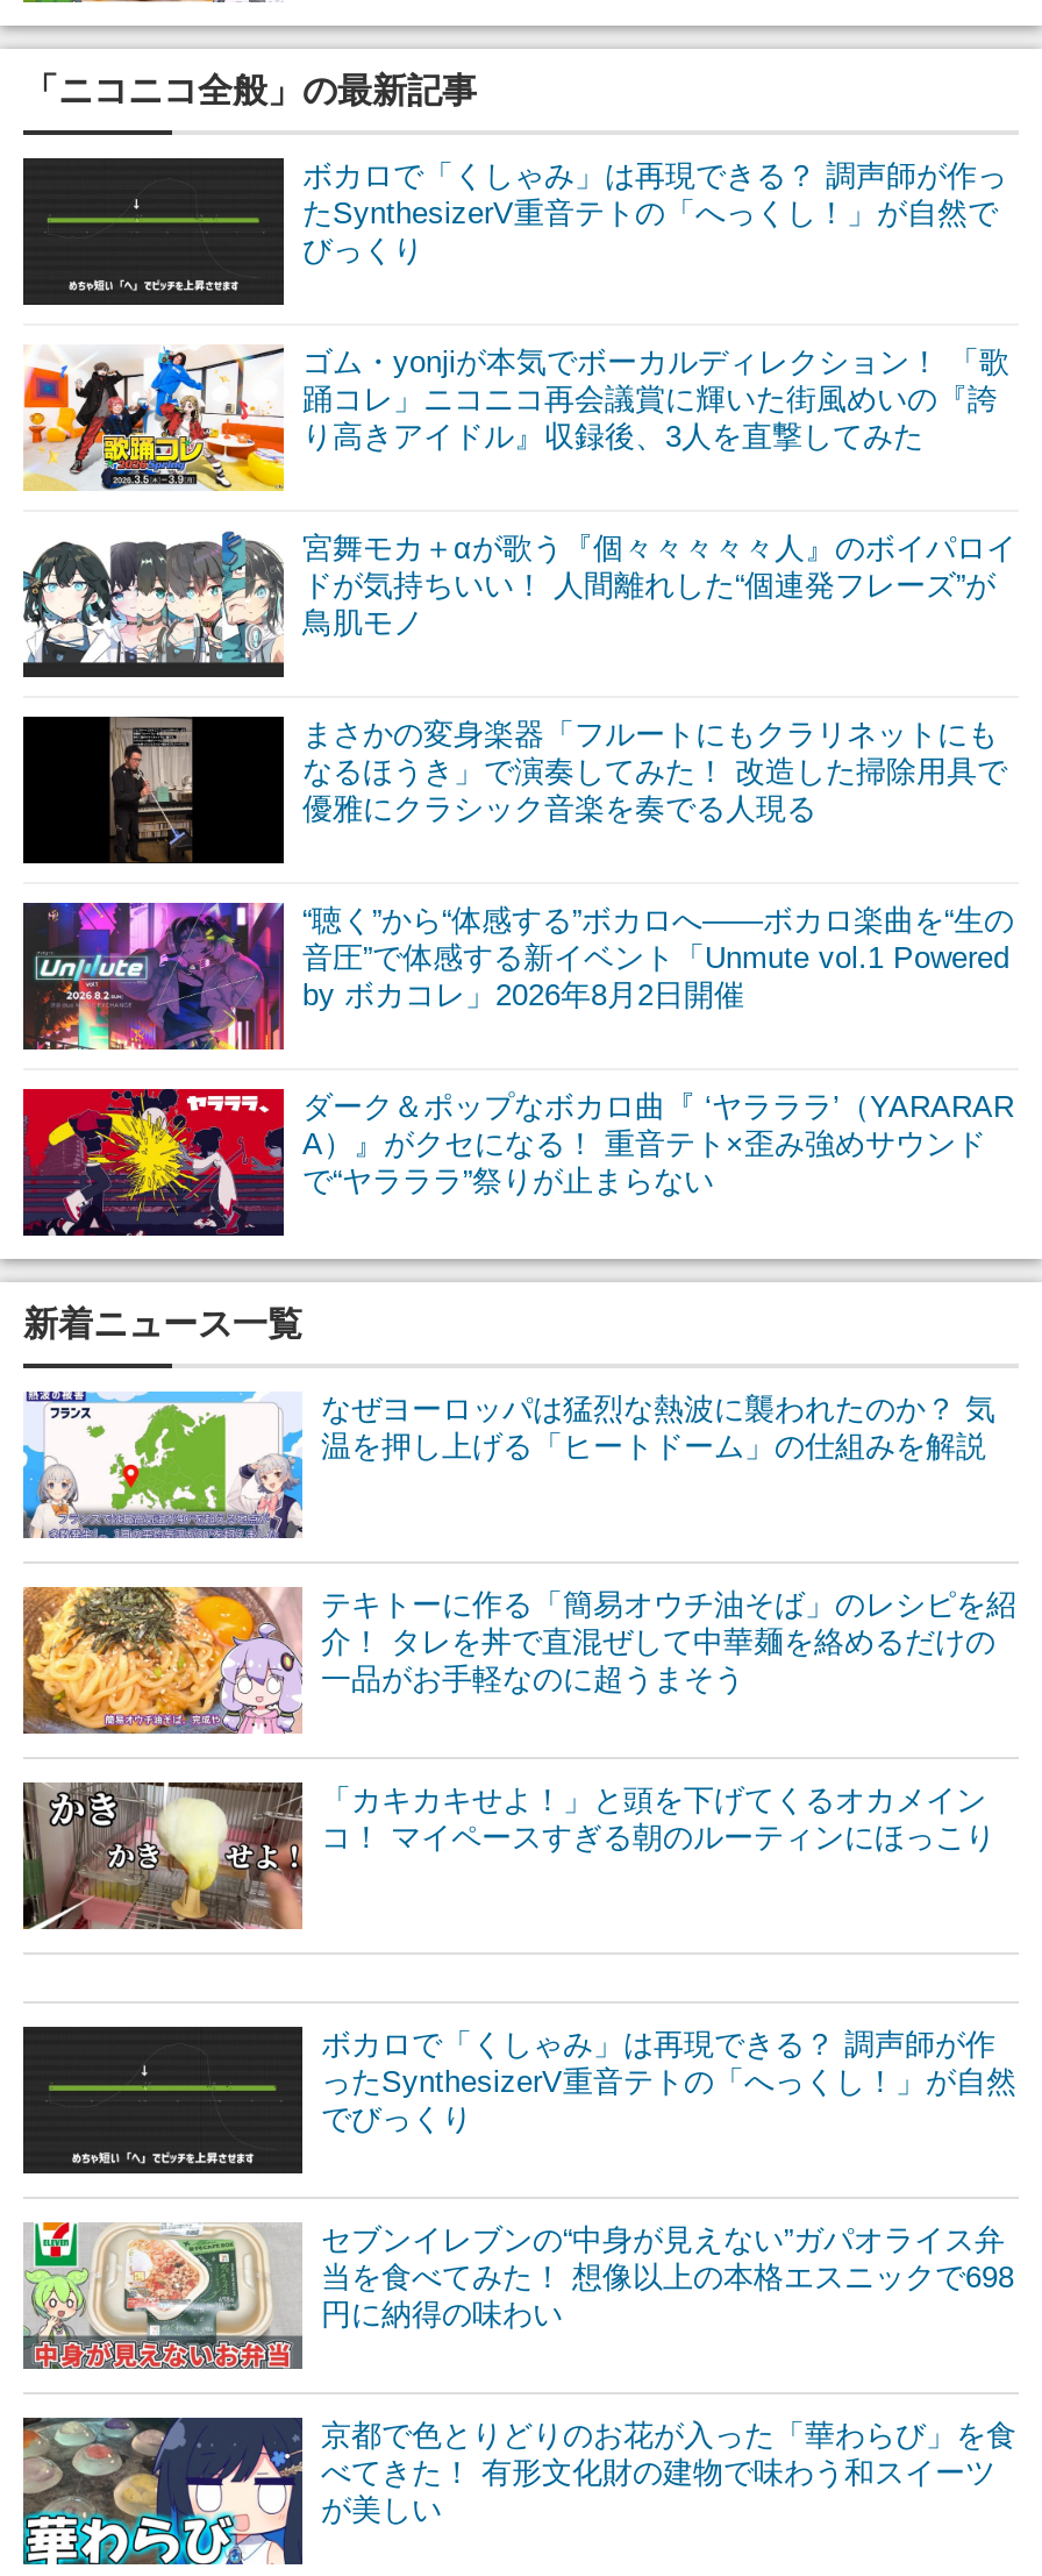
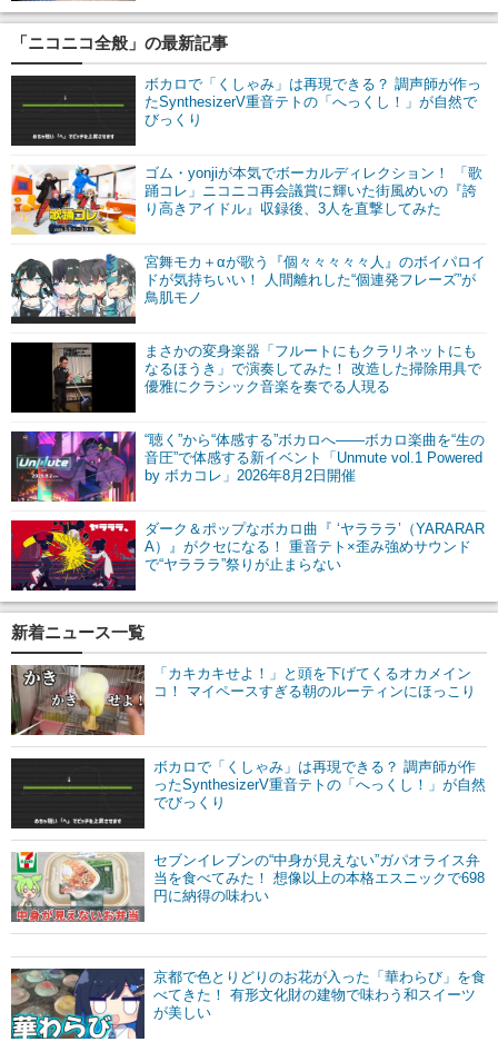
- [image]
- なぜヨーロッパは猛烈な熱波に襲われたのか？ 気
- 温を押し上げる「ヒートドーム」の仕組みを解説

- [image]
- テキトーに作る「簡易オウチ油そば」のレシピを紹
- 介！ タレを丼で直混ぜして中華麺を絡めるだけの
- 一品がお手軽なのに超うまそう

moved up: [image] | ボカロで「くしゃみ」は再現できる？ 調声師が作 | ったSynthesizerV重音テトの「へっくし！」が自然 | でびっくり | セブンイレブンの“中身が見えない”ガパオライス弁 | 当を食べてみた！ 想像以上の本格エスニックで698 | 円に納得の味わい
